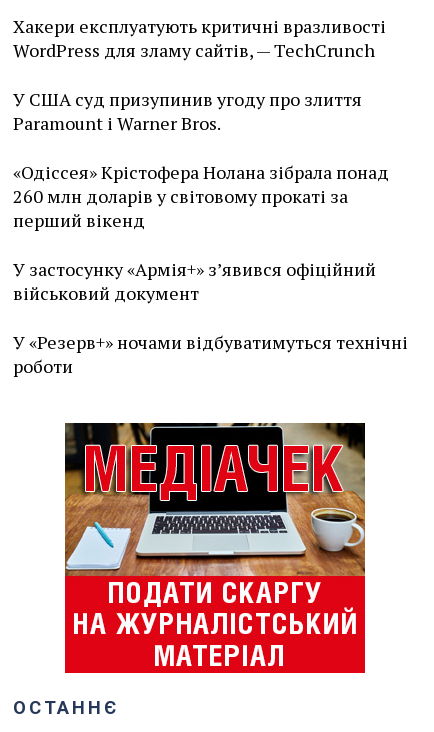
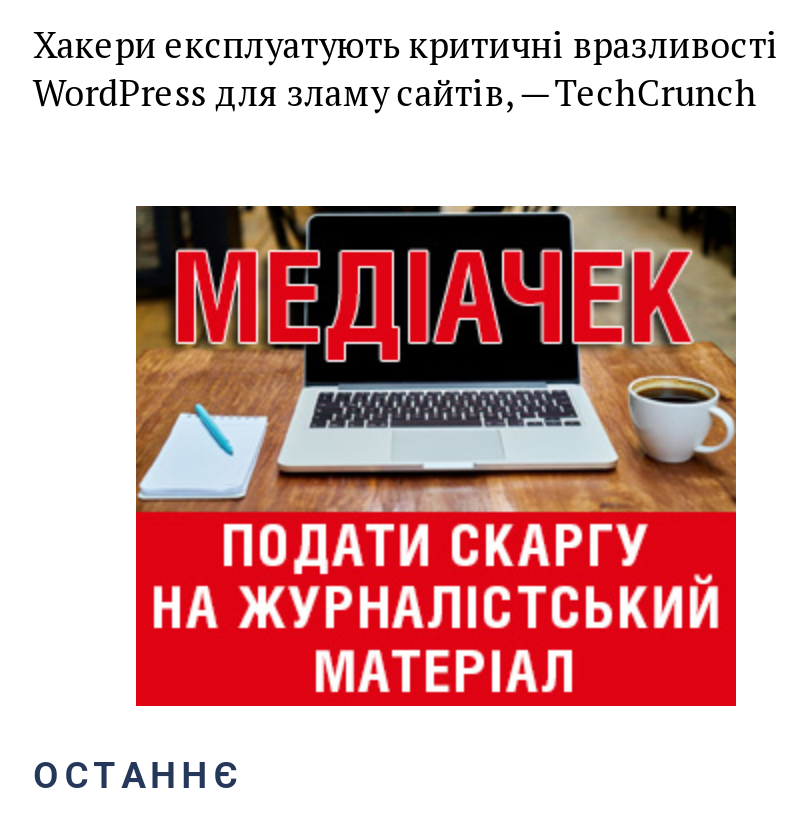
- У США суд призупинив угоду про злиття
- Paramount і Warner Bros.
- «Одіссея» Крістофера Нолана зібрала понад
- 260 млн доларів у світовому прокаті за
- перший вікенд
- У застосунку «Армія+» зʼявився офіційний
- військовий документ
- У «Резерв+» ночами відбуватимуться технічні
- роботи
